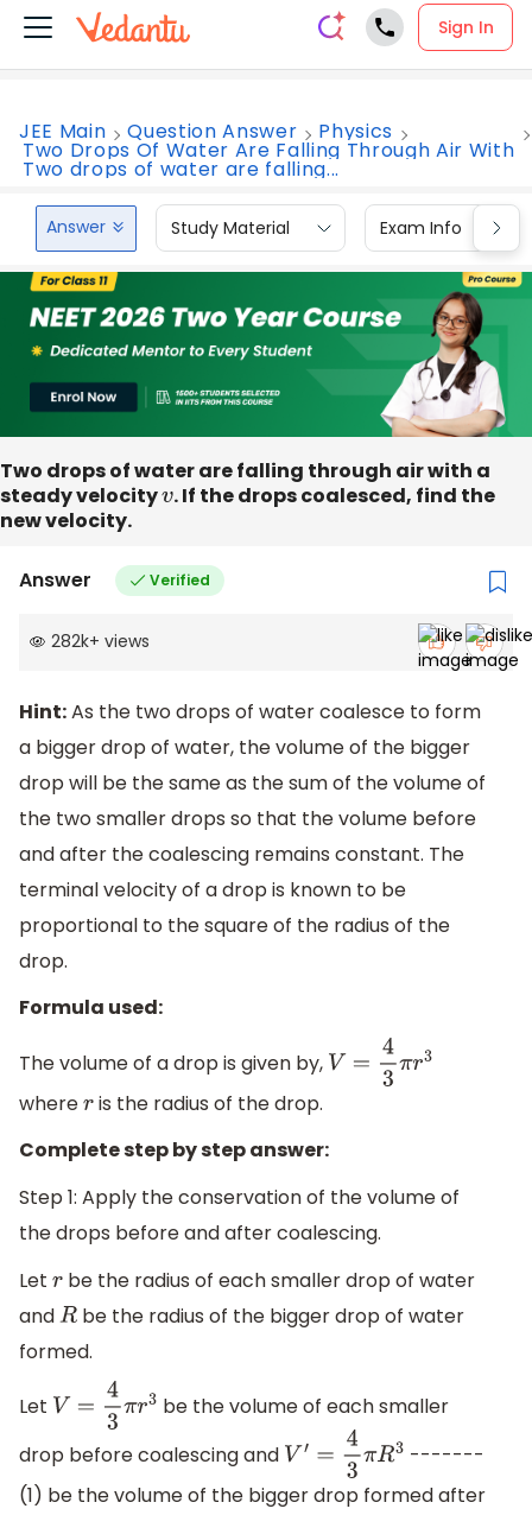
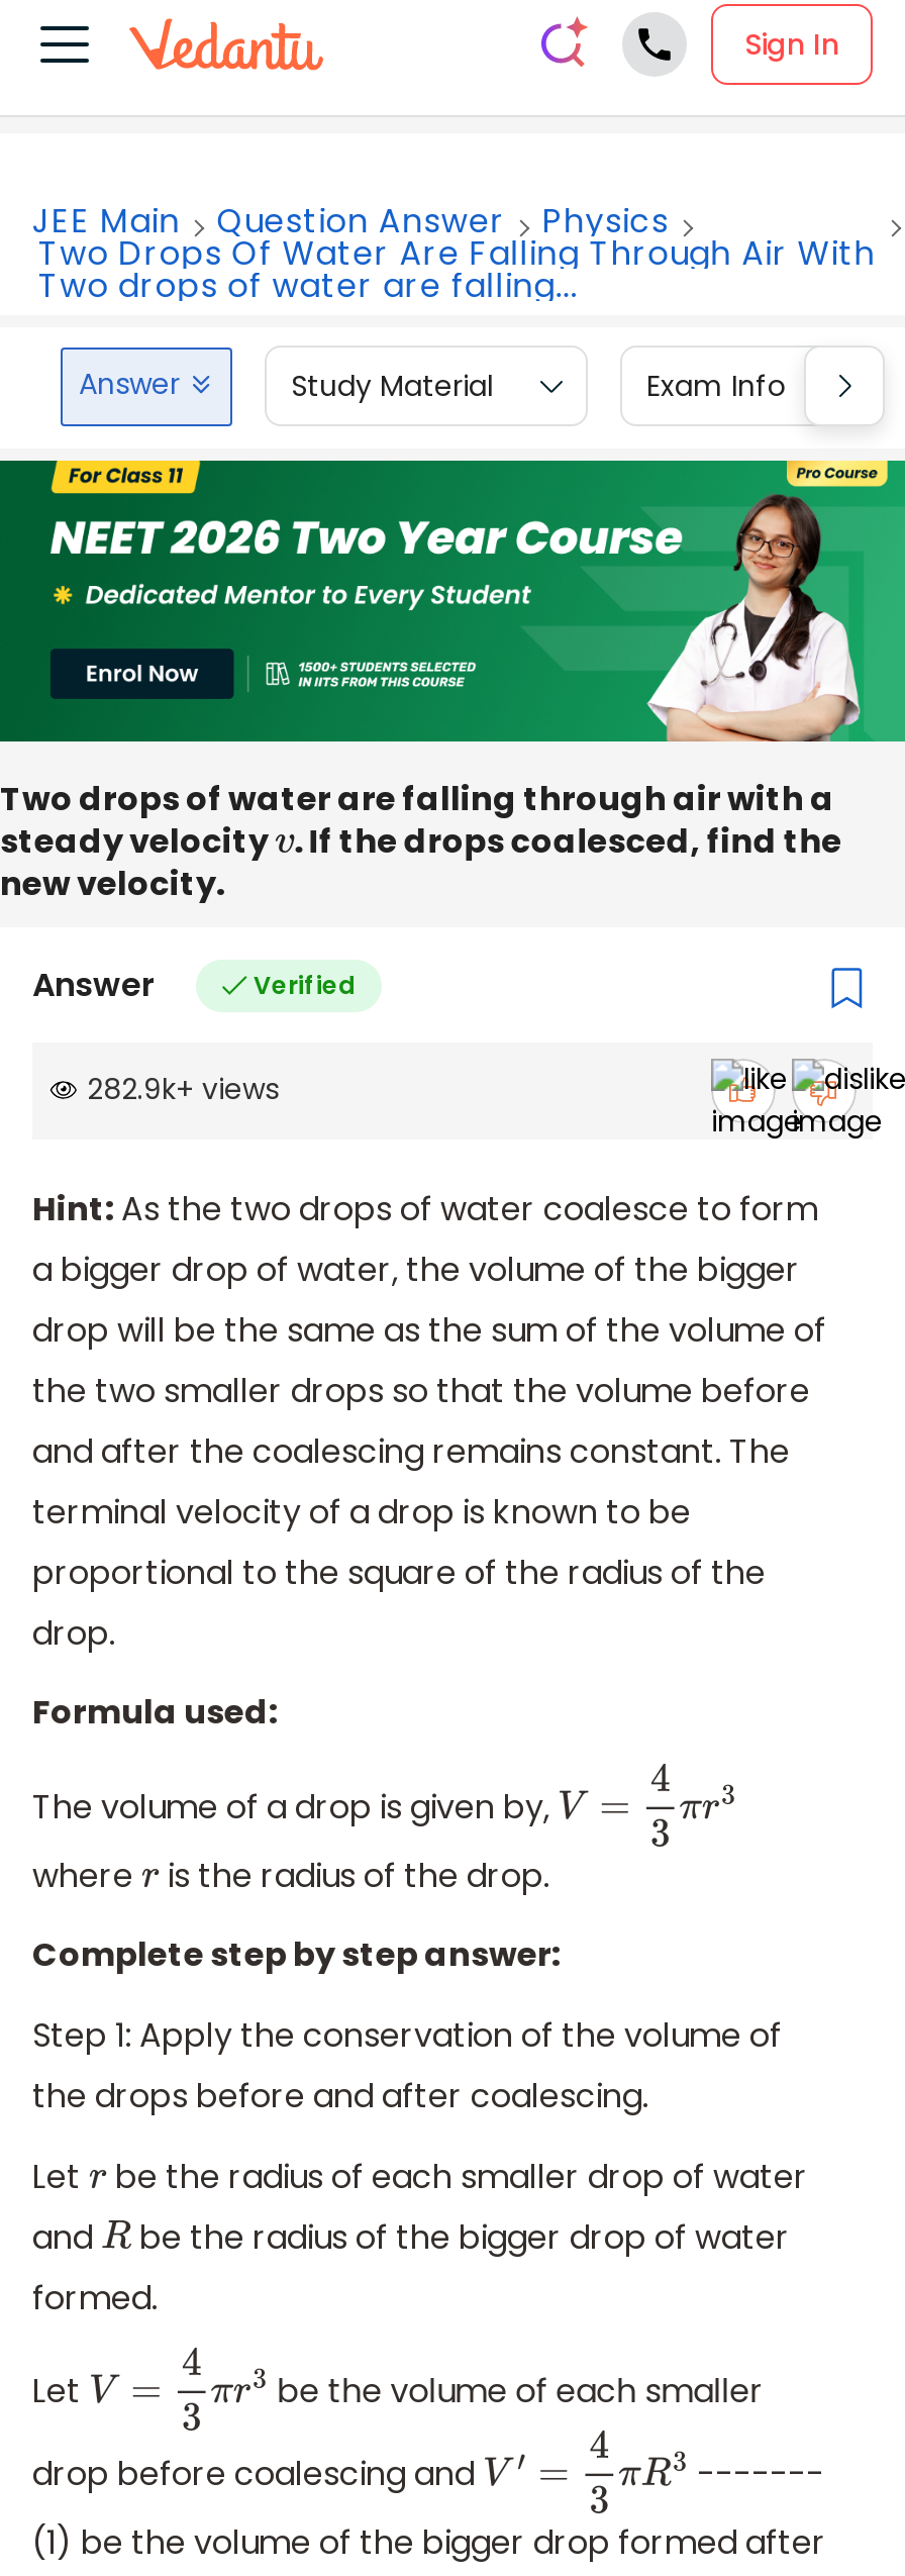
- 282k+ views
+ 282.9k+ views
